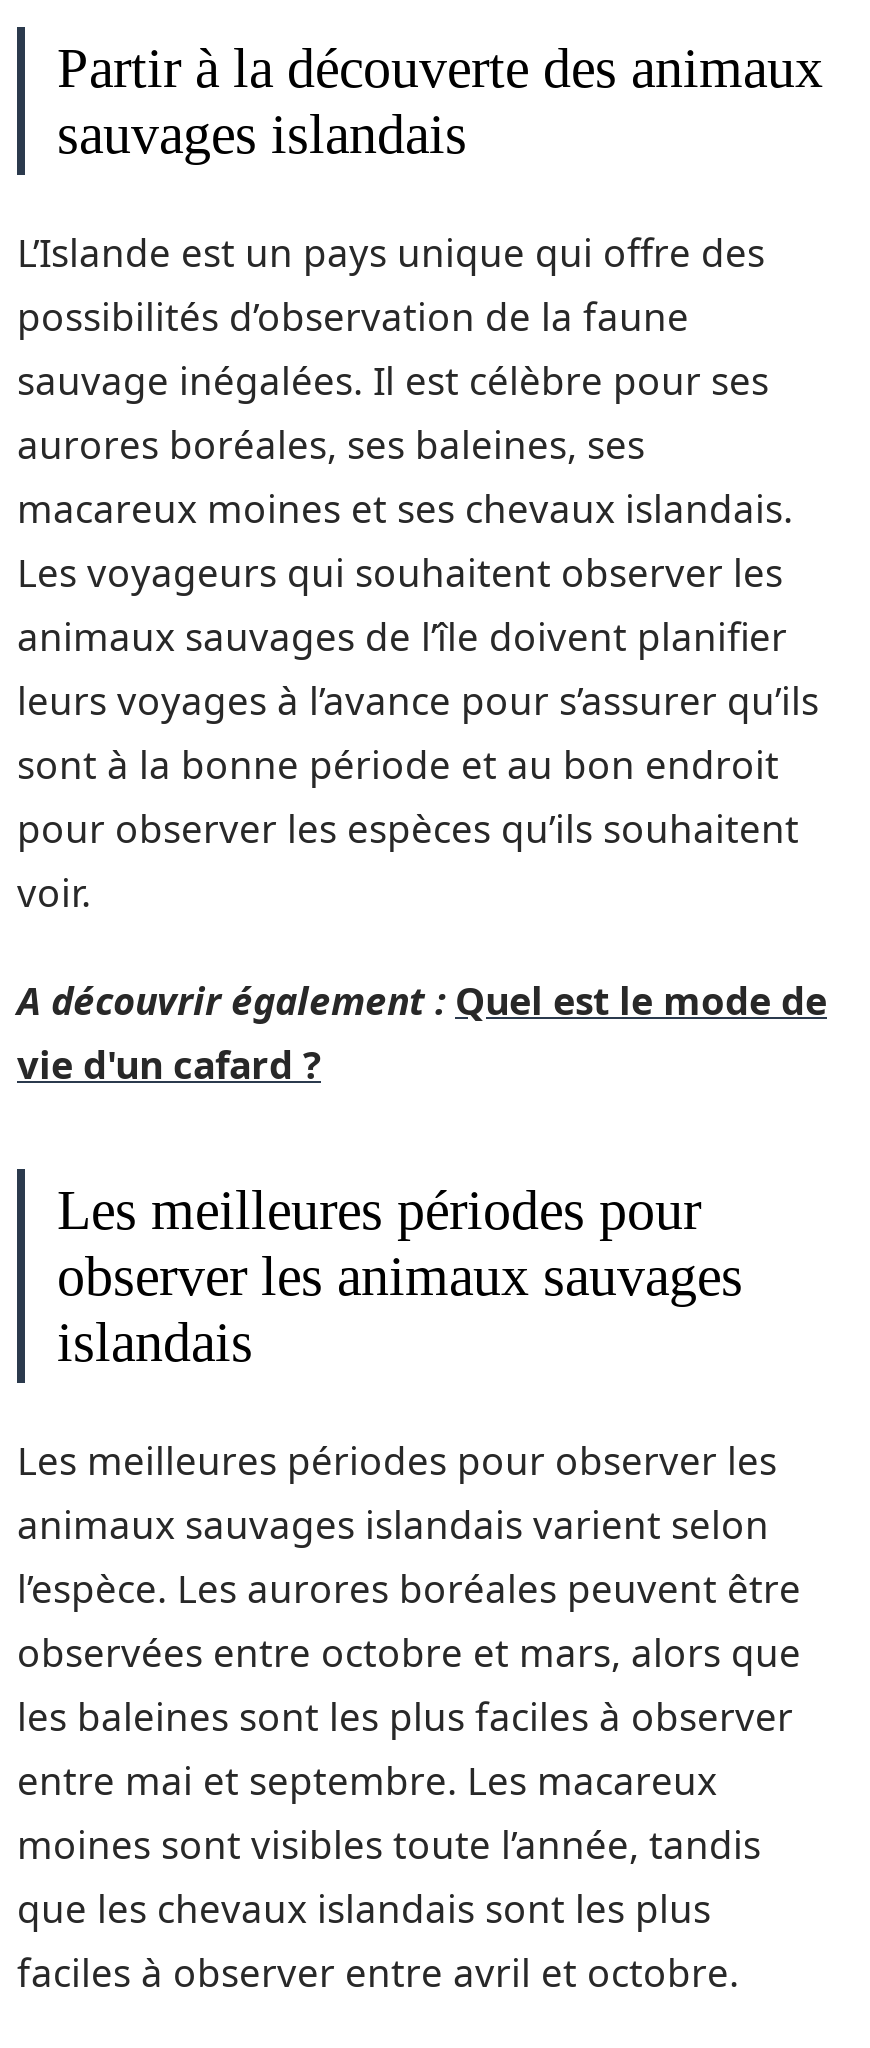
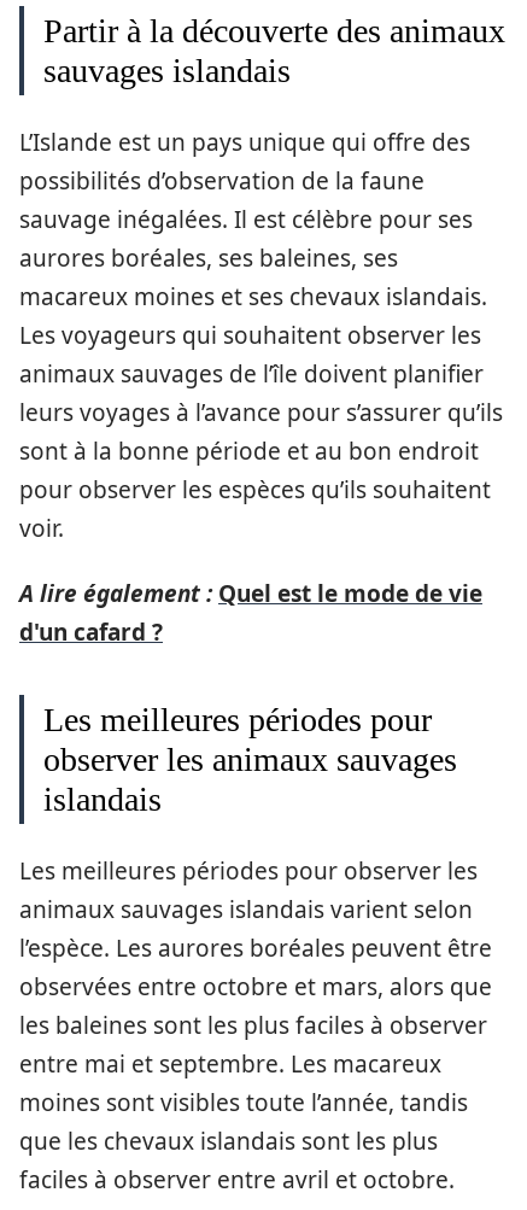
- A découvrir également : Quel est le mode de
- vie d'un cafard ?
+ A lire également : Quel est le mode de vie
+ d'un cafard ?
